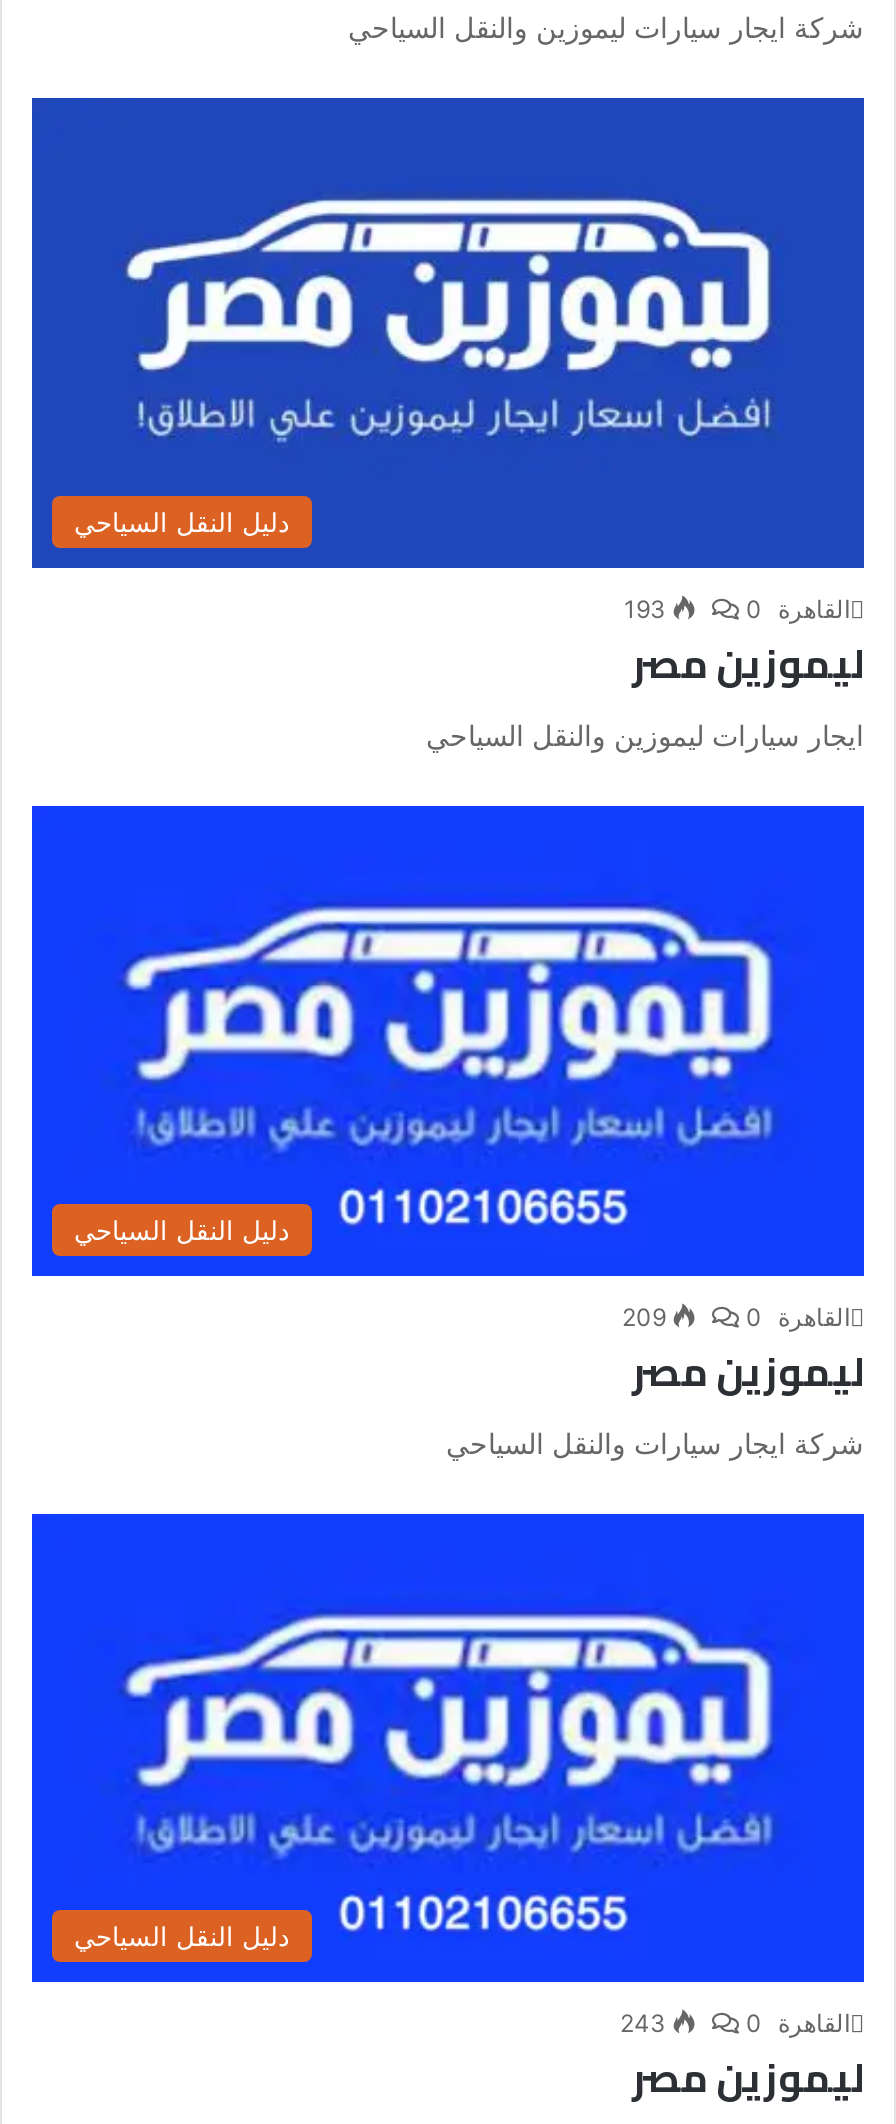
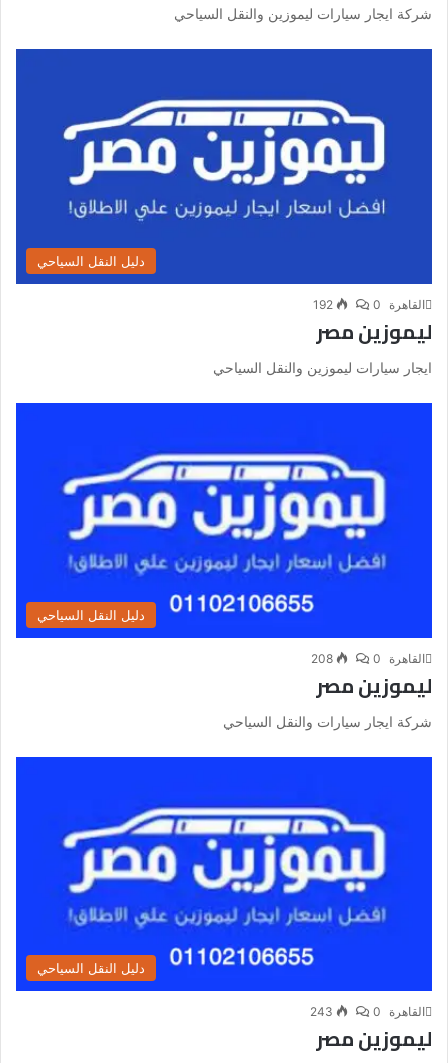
- 193
+ 192

- 209
+ 208
